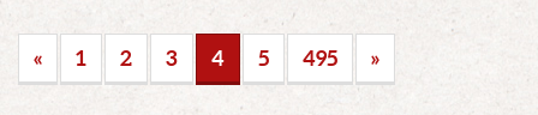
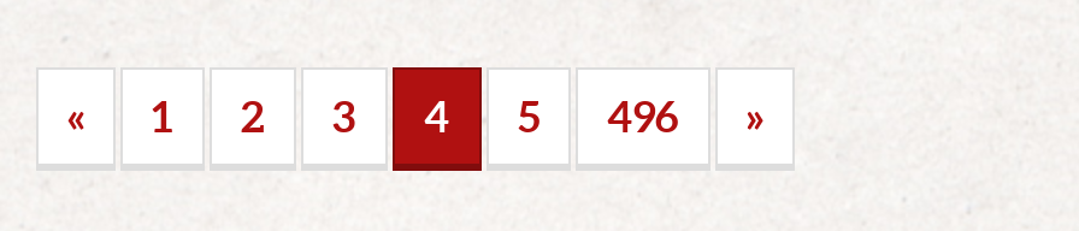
- 495
+ 496
